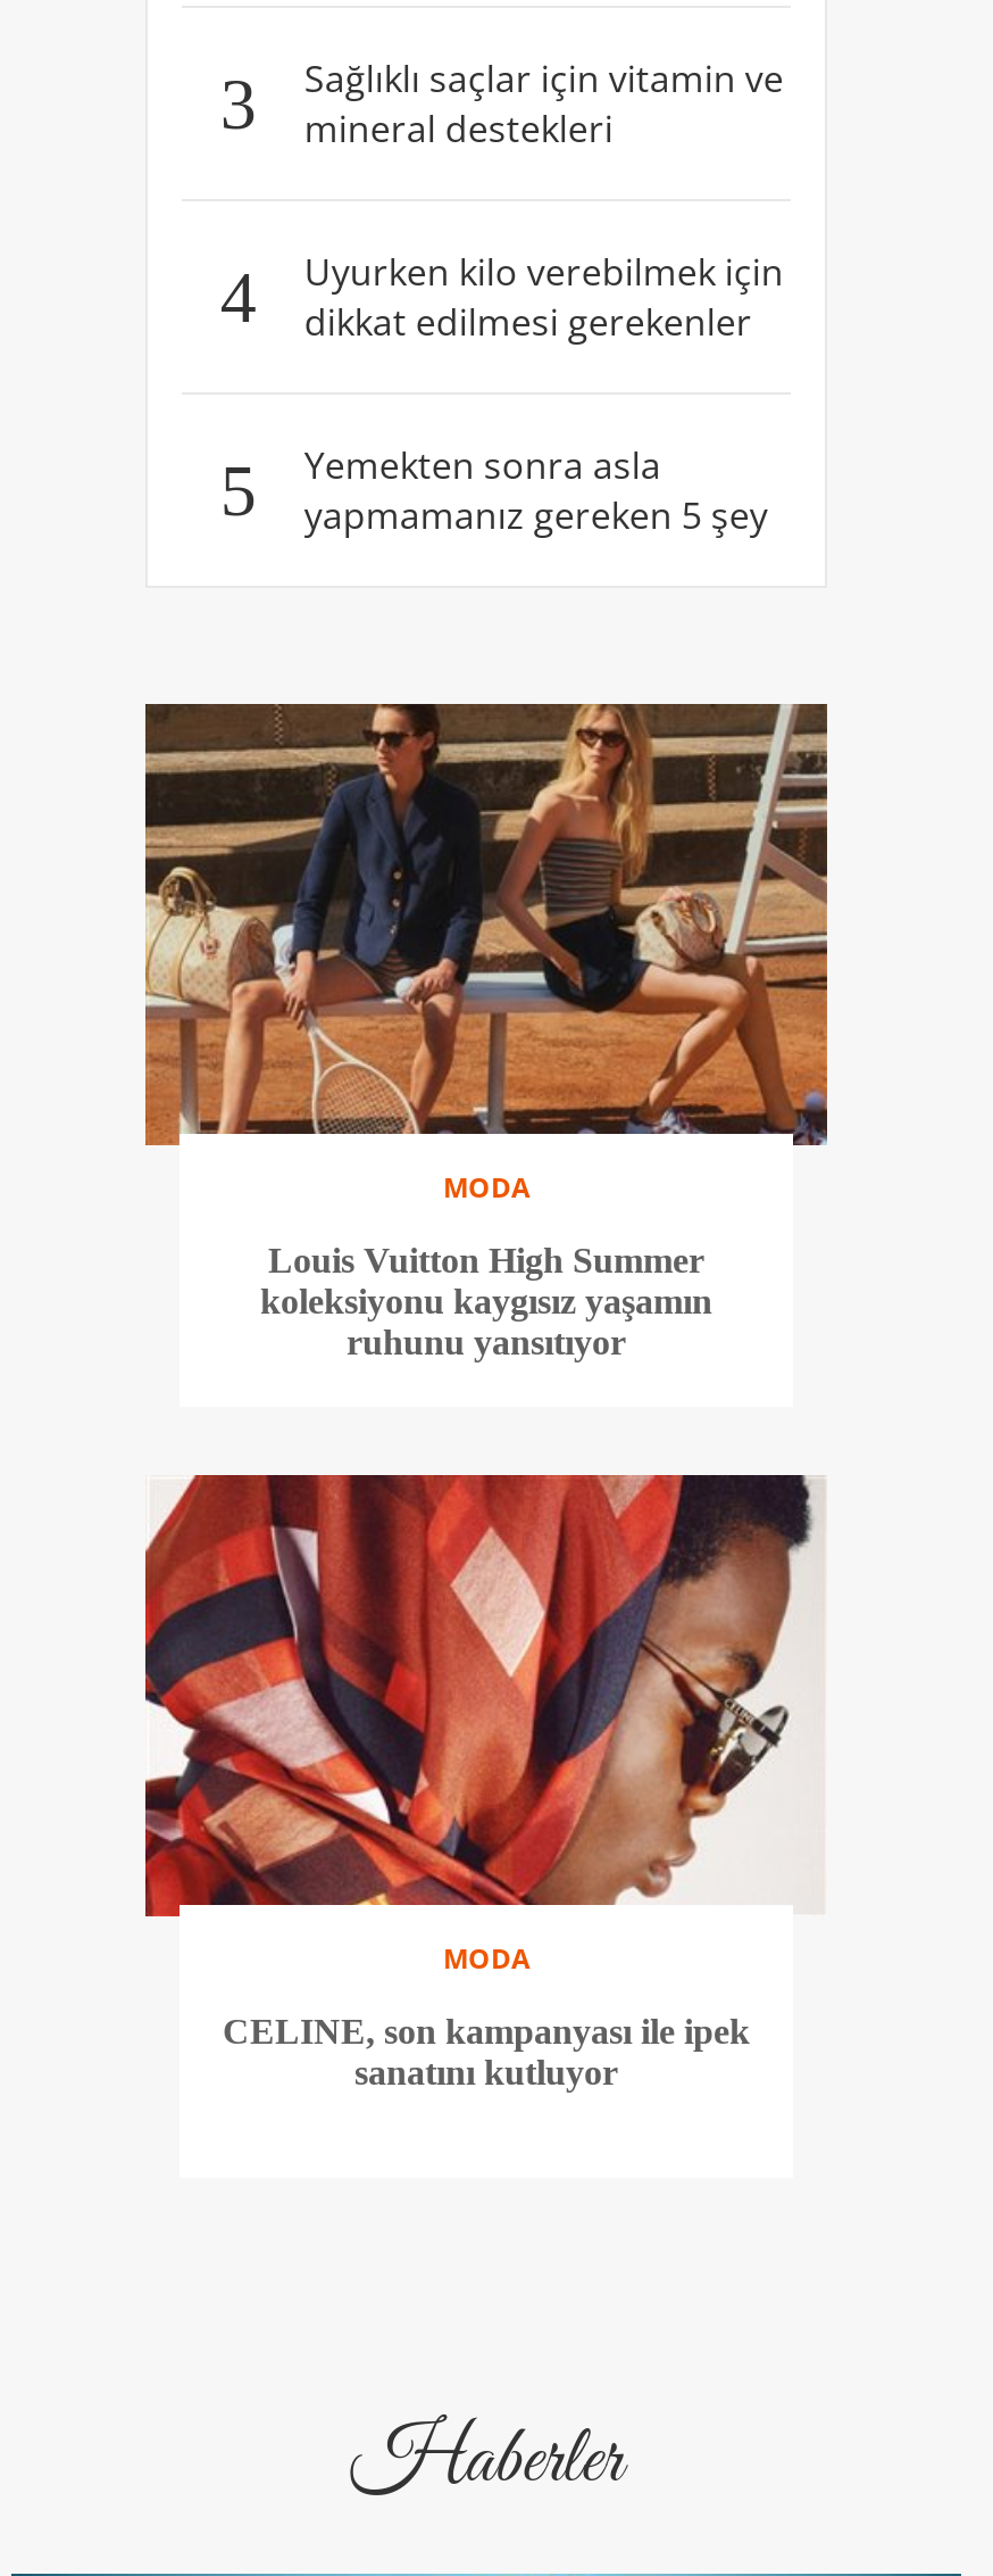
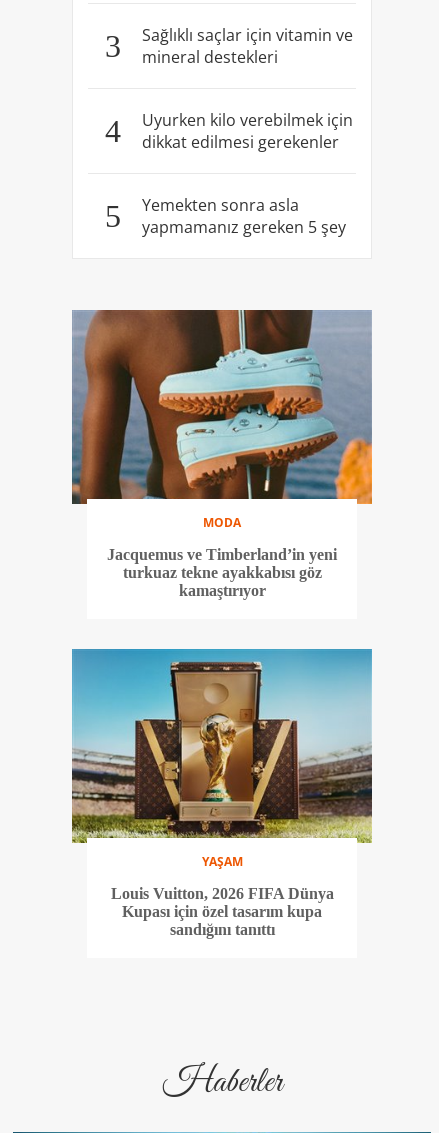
- [image]
+ [image]

- Louis Vuitton High Summer
- koleksiyonu kaygısız yaşamın
- ruhunu yansıtıyor
+ Jacquemus ve Timberland’in yeni
+ turkuaz tekne ayakkabısı göz
+ kamaştırıyor

- [image]
- MODA
+ [image]
+ YAŞAM

- CELINE, son kampanyası ile ipek
- sanatını kutluyor
+ Louis Vuitton, 2026 FIFA Dünya
+ Kupası için özel tasarım kupa
+ sandığını tanıttı
